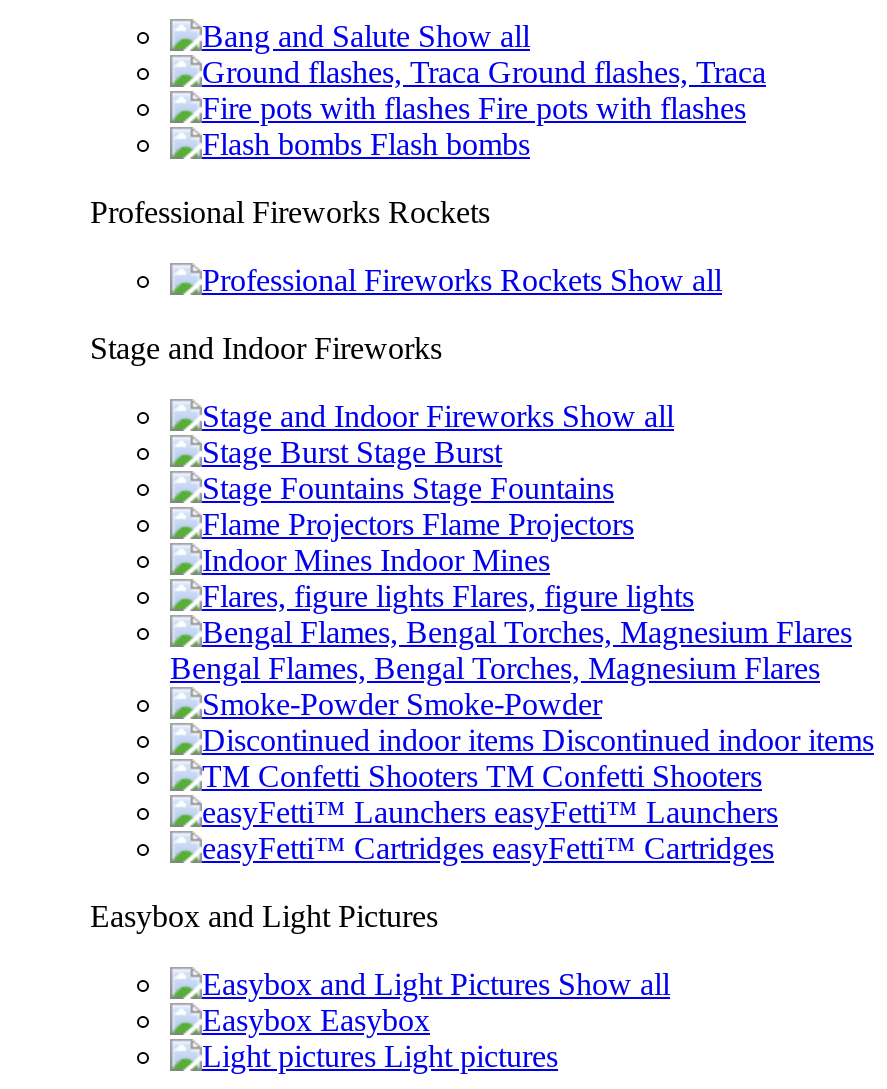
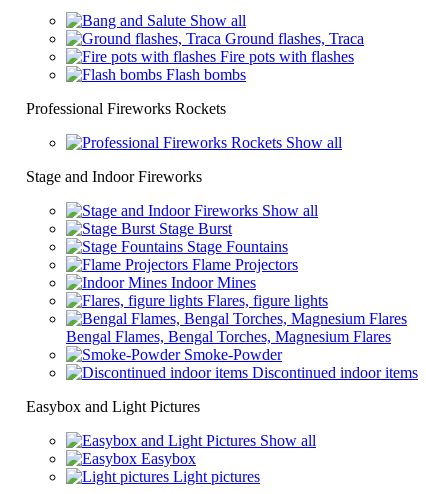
- [image]
- TM Confetti Shooters
- easyFetti™ Launchers
- easyFetti™ Cartridges
